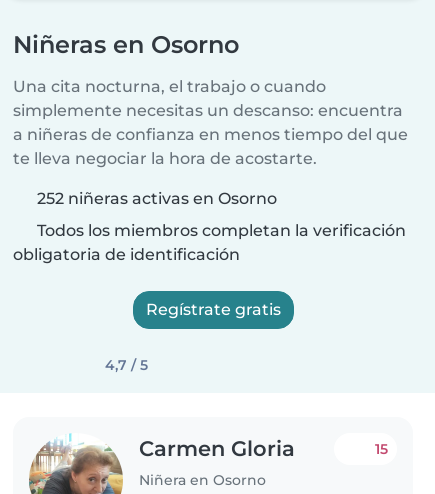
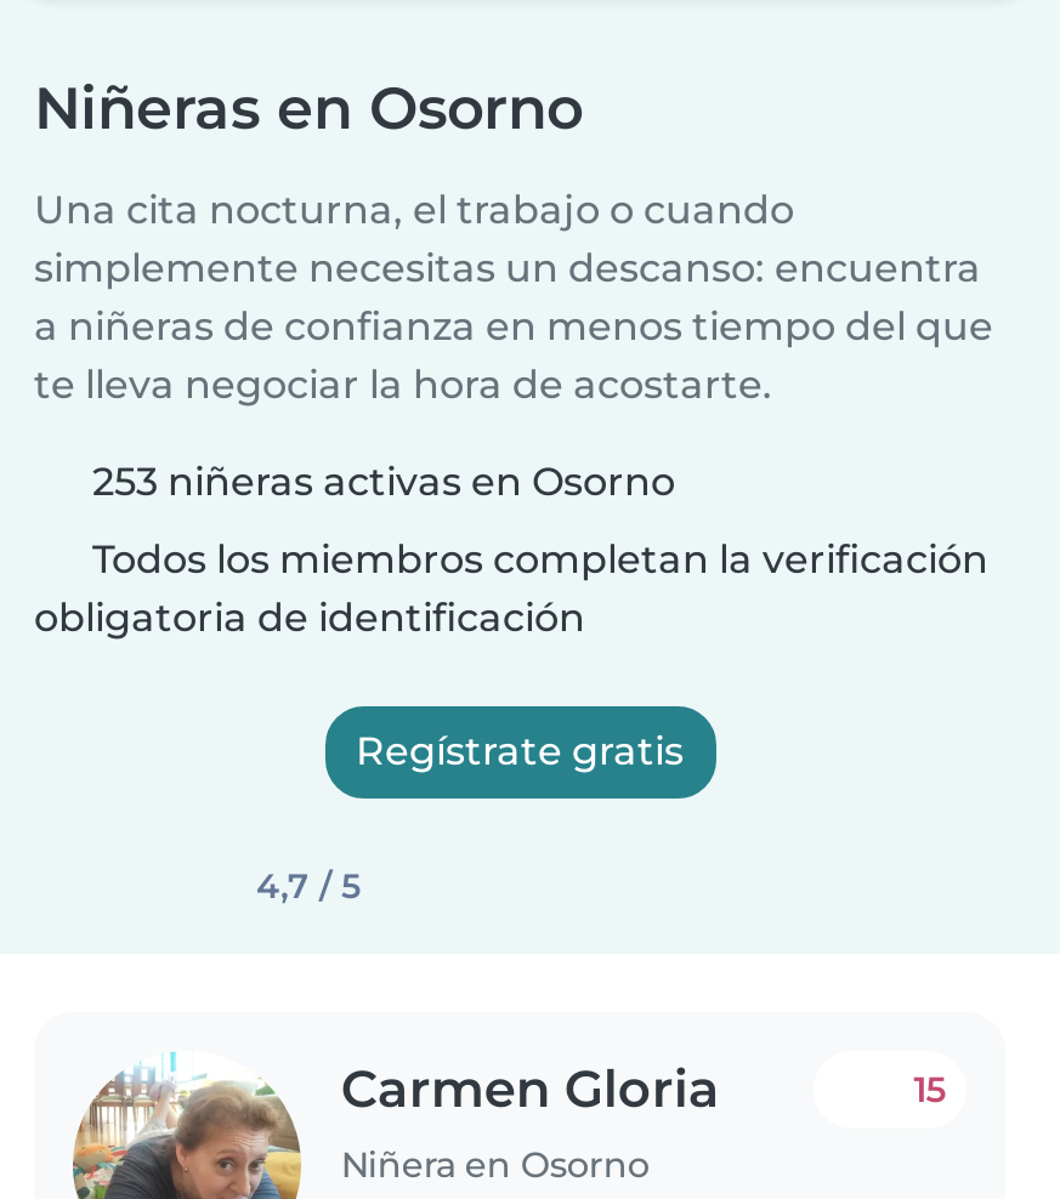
- 252 niñeras activas en Osorno
+ 253 niñeras activas en Osorno
